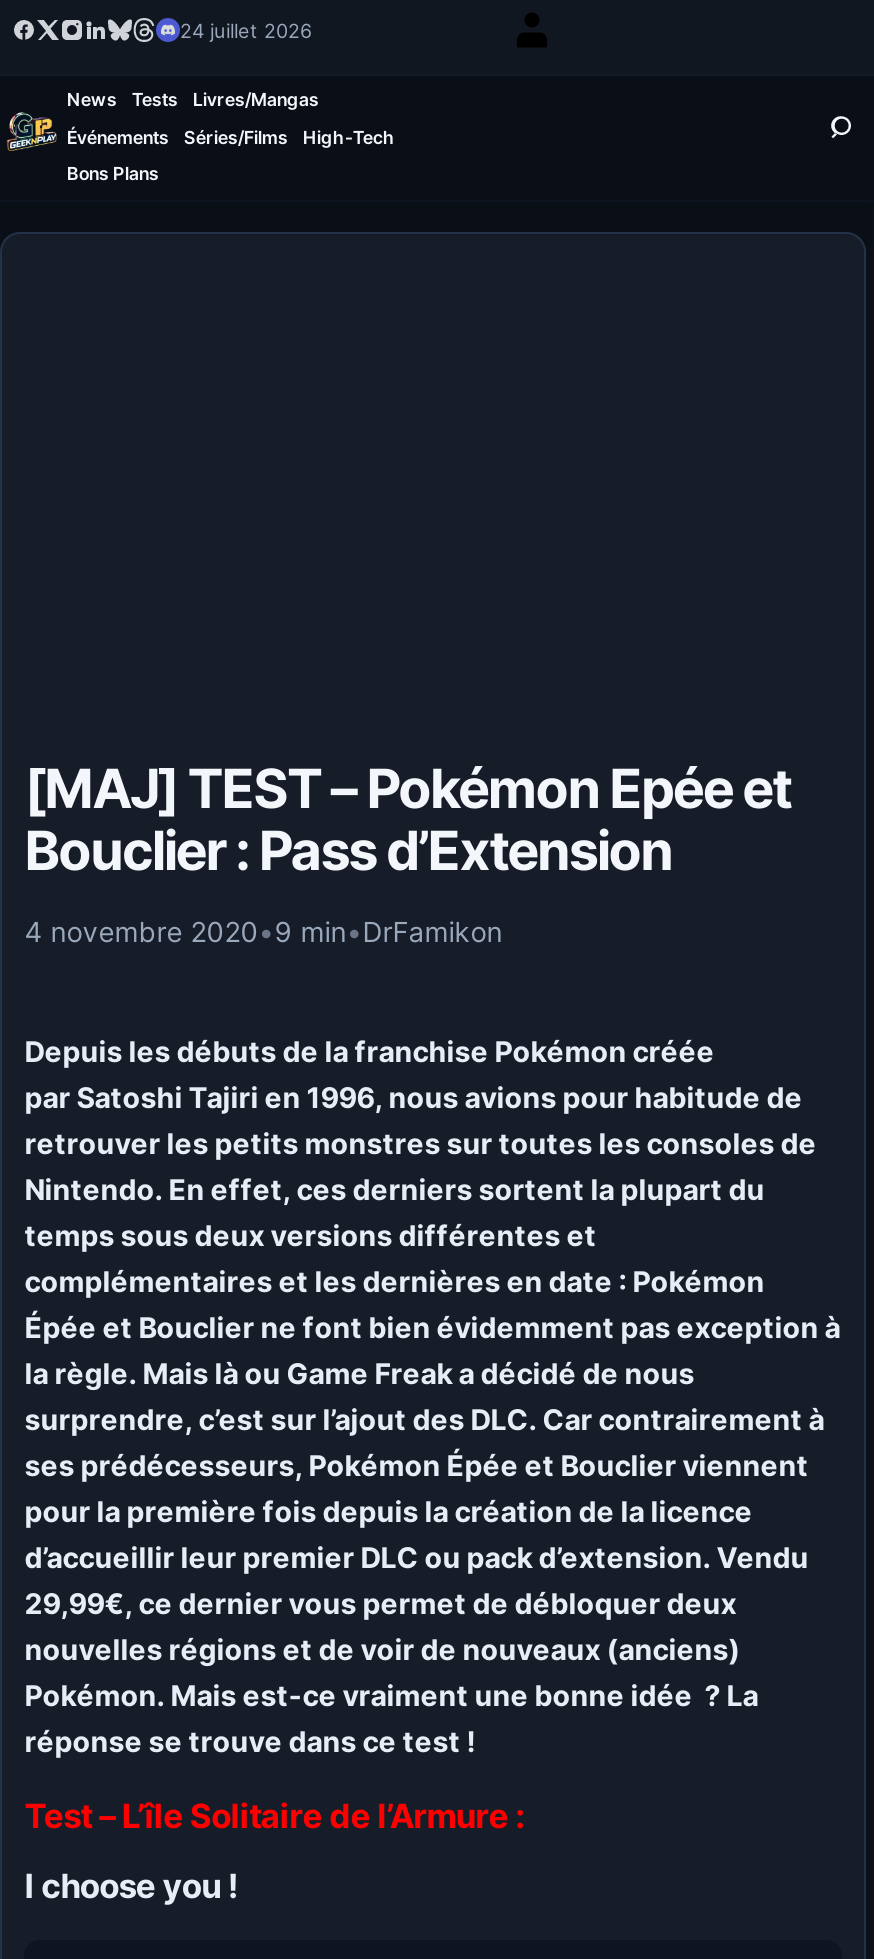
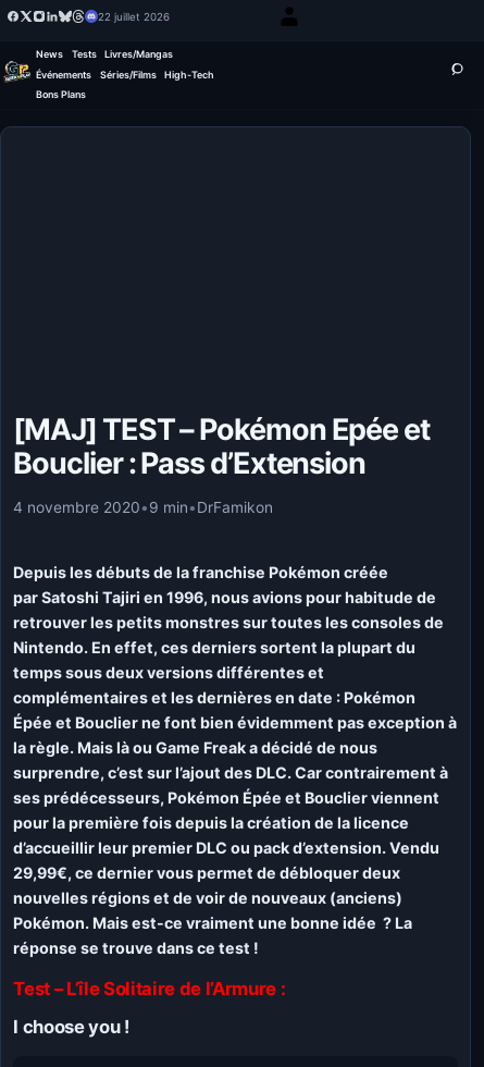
- 24 juillet 2026
+ 22 juillet 2026
